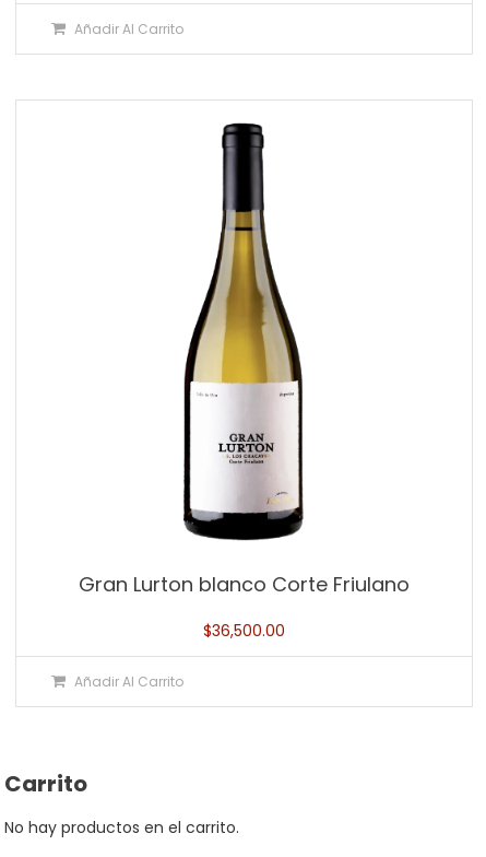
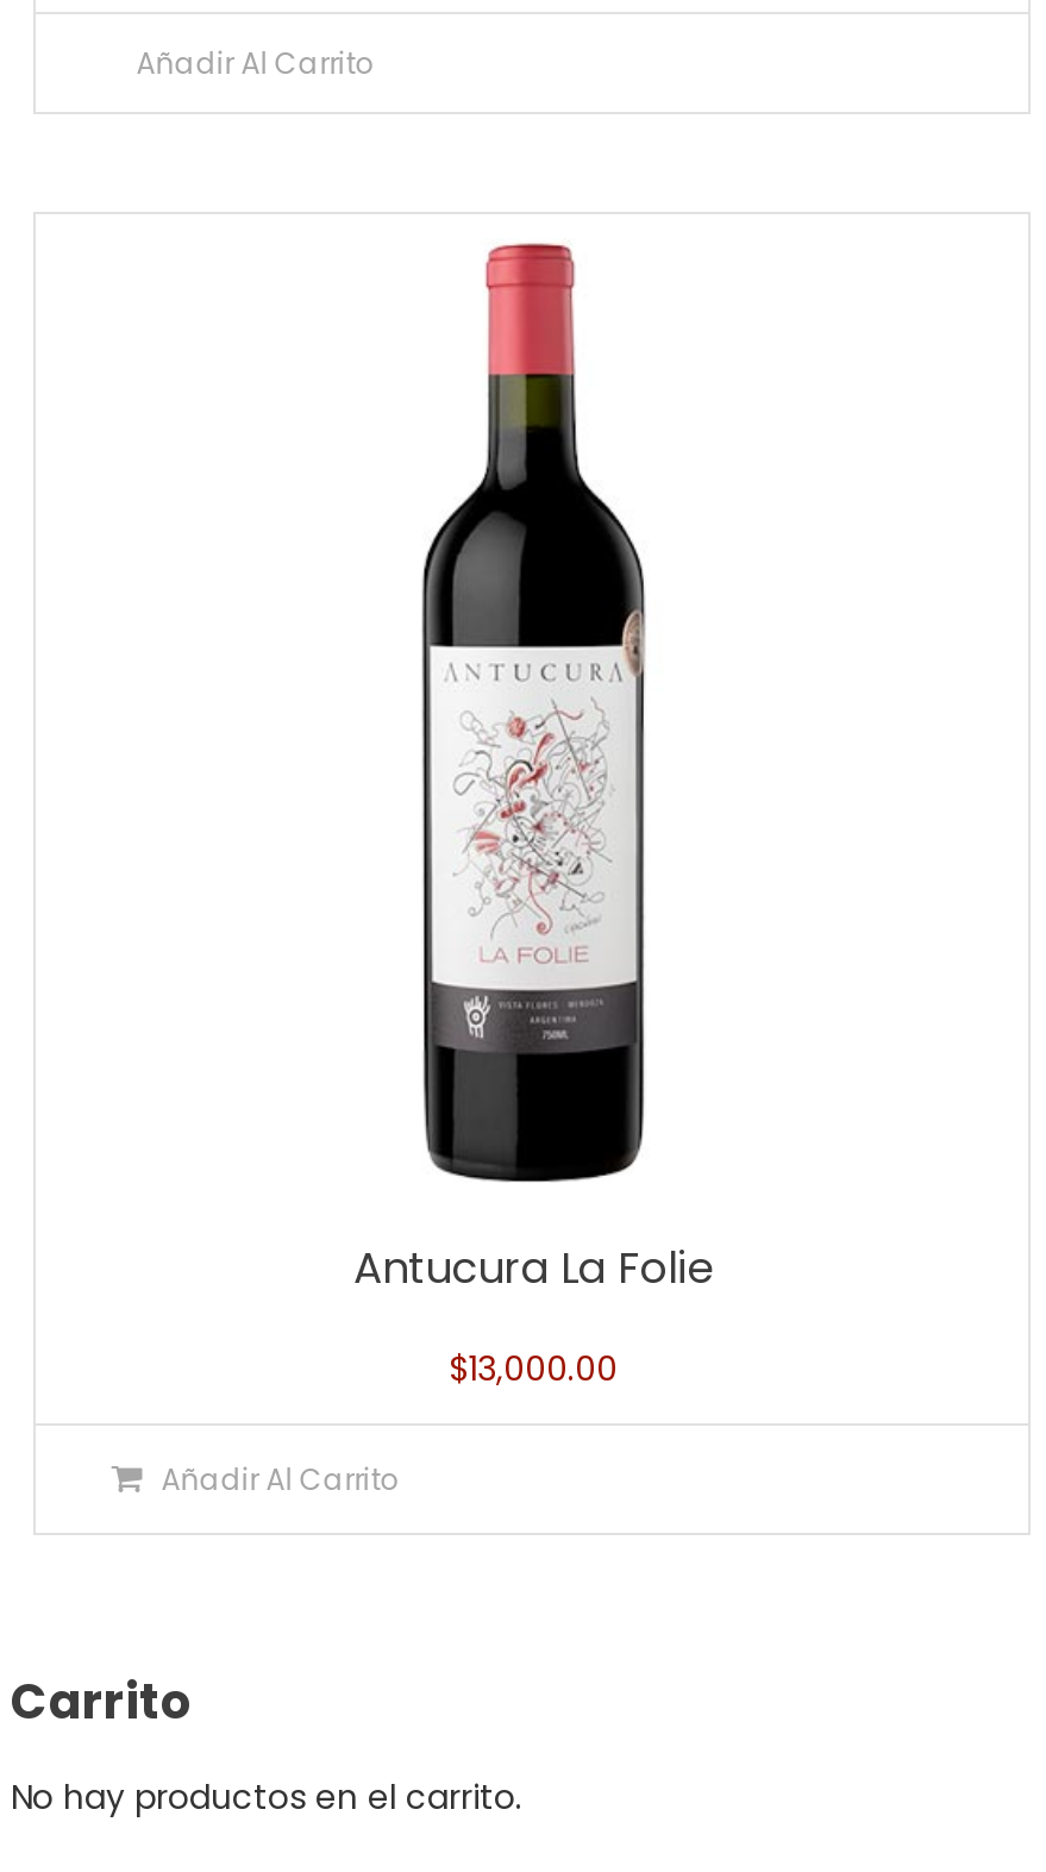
- [image]
- Gran Lurton blanco Corte Friulano
+ [image]
+ Antucura La Folie

- $36,500.00
+ $13,000.00
